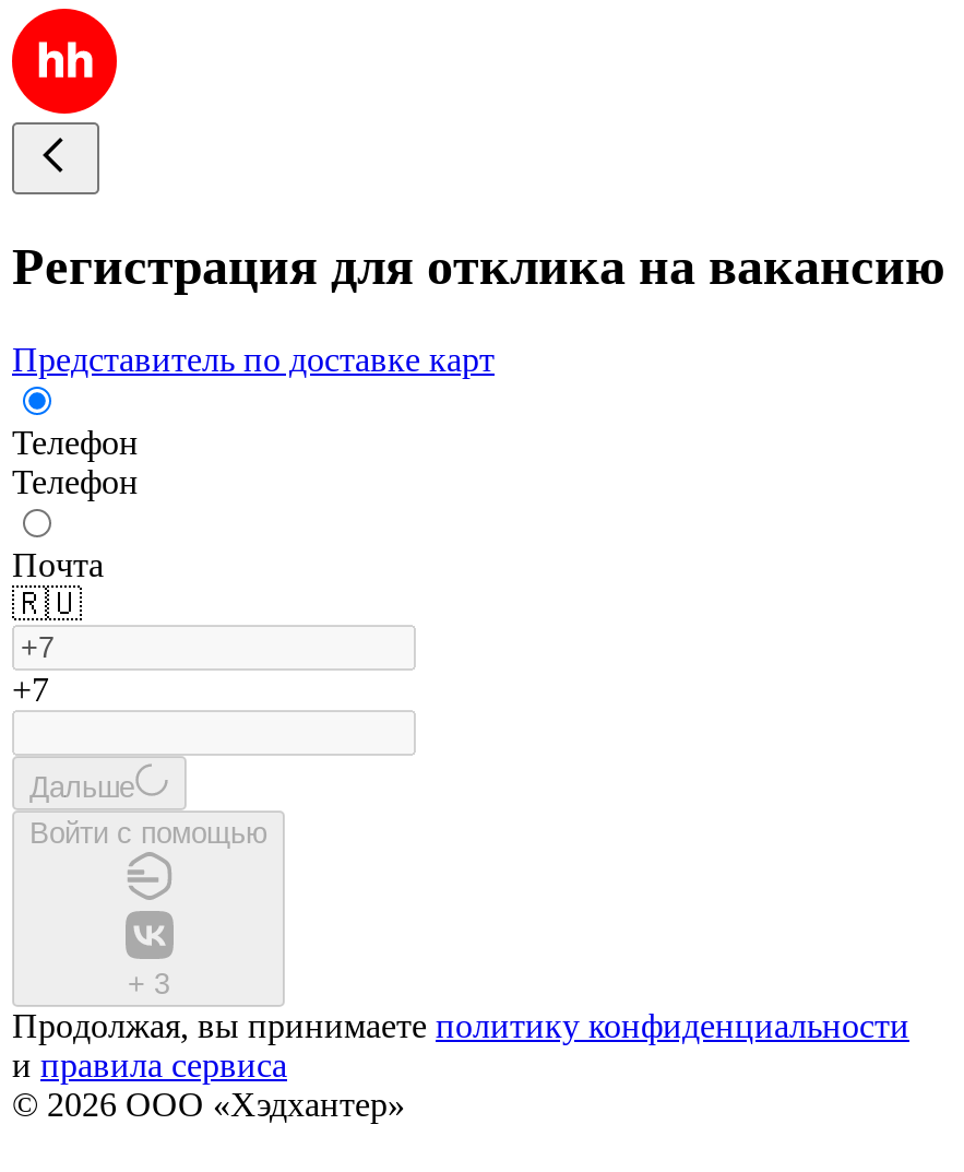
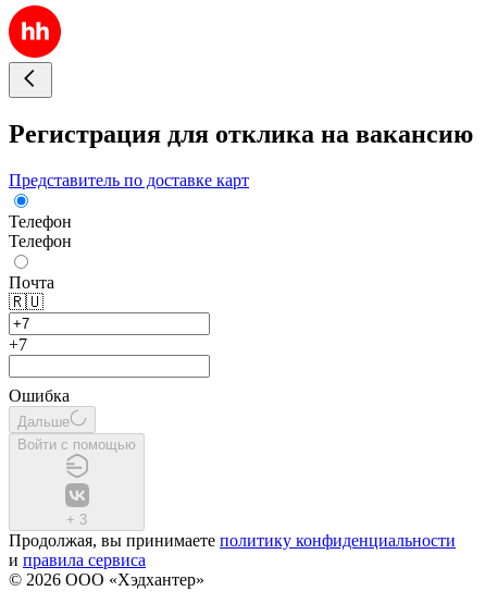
+ Ошибка
